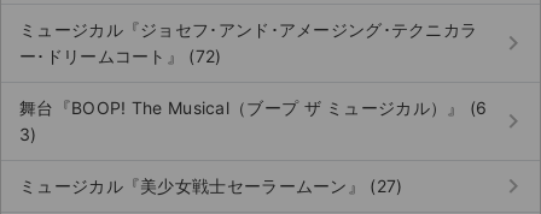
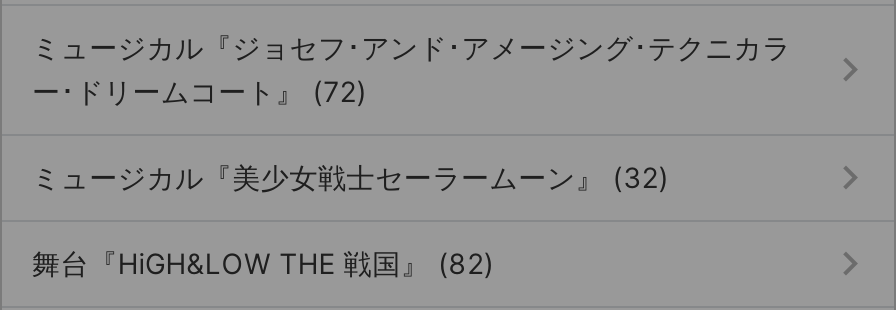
- 舞台『BOOP! The Musical（ブープ ザ ミュージカル）』 (6
- 3)
+ ミュージカル『美少女戦士セーラームーン』 (32)

- ミュージカル『美少女戦士セーラームーン』 (27)
+ 舞台『HiGH&LOW THE 戦国』 (82)
